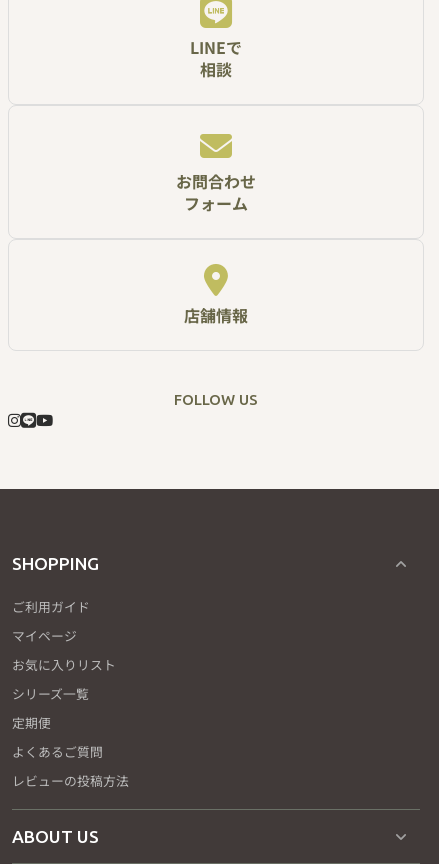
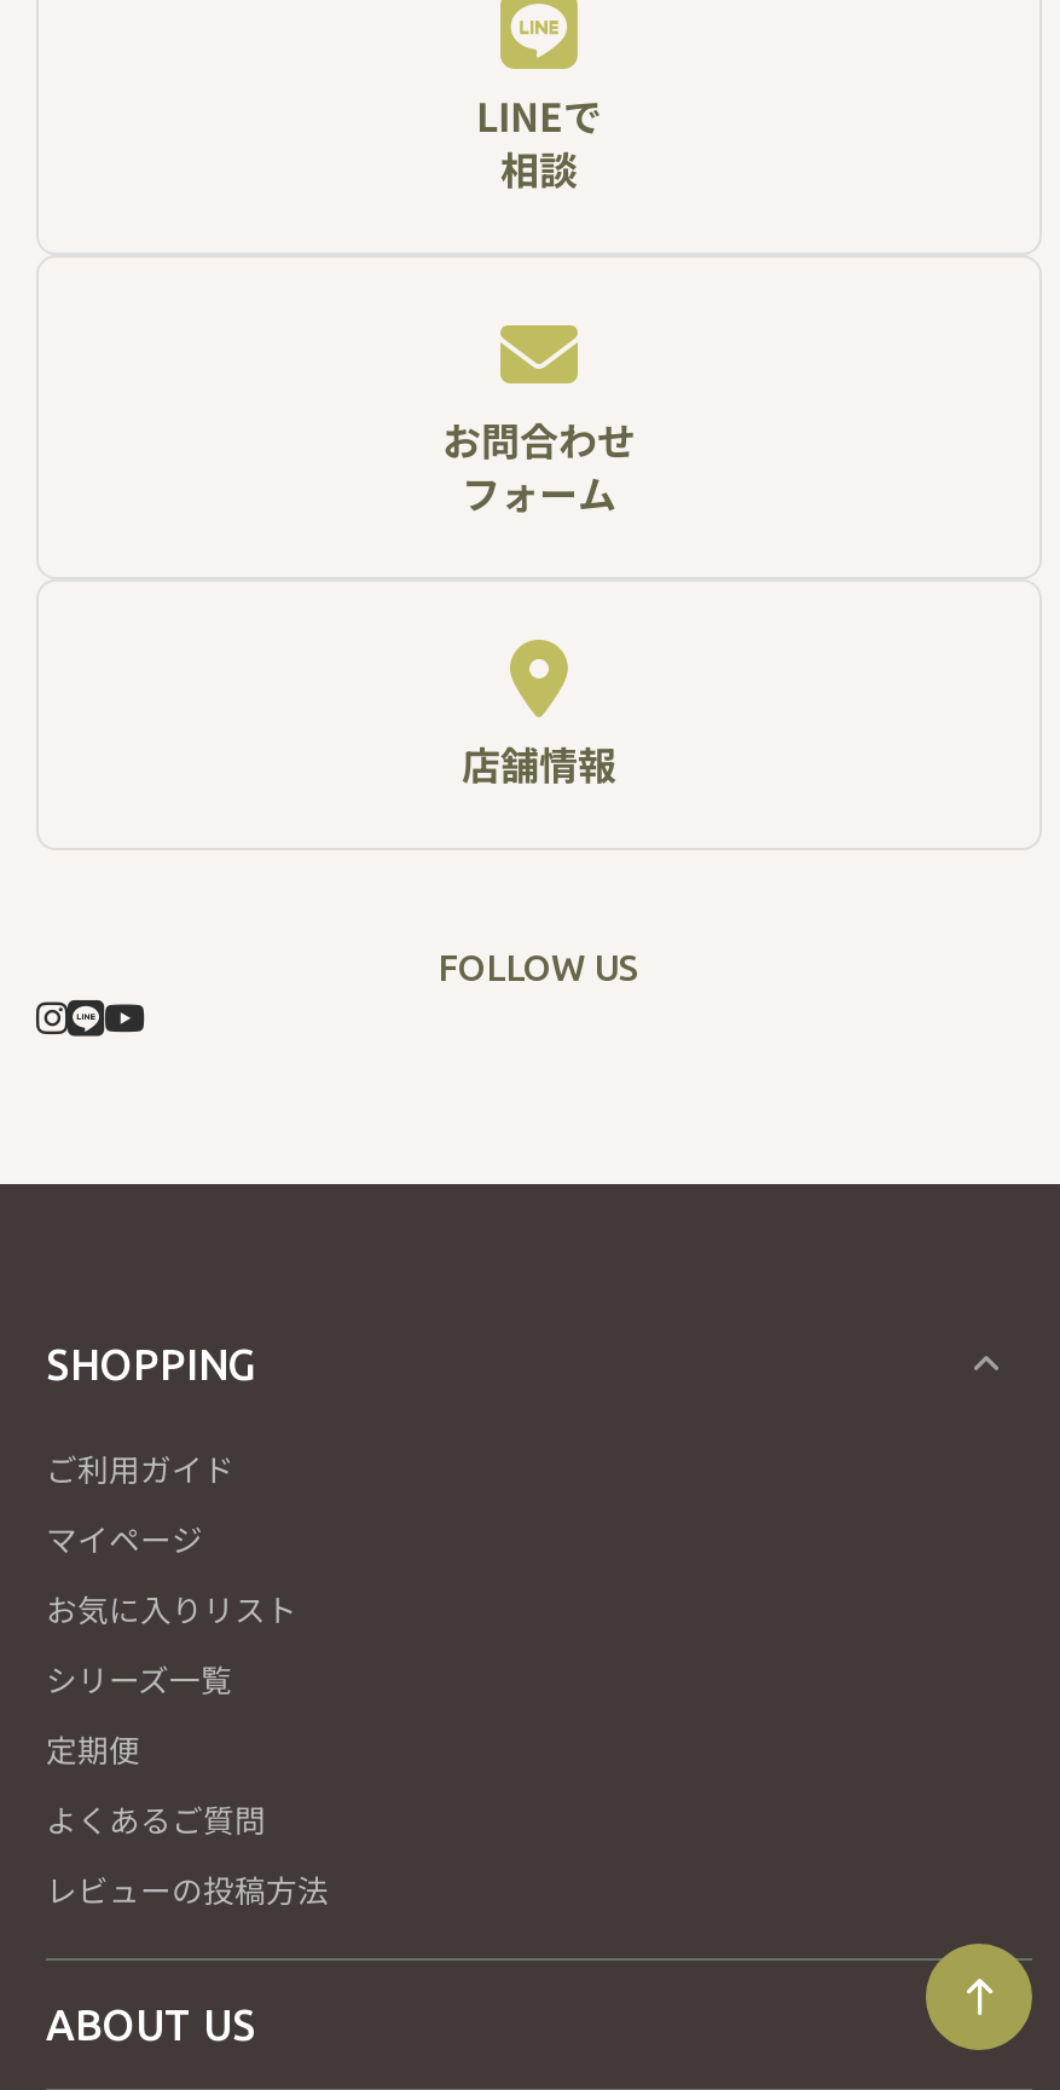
+ [image]
